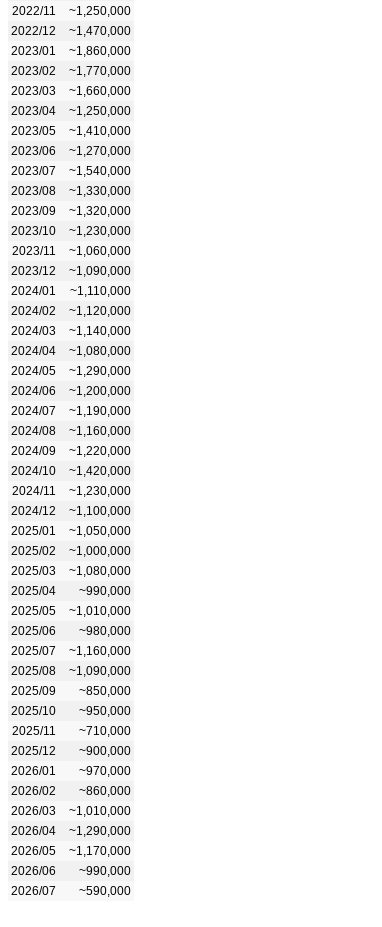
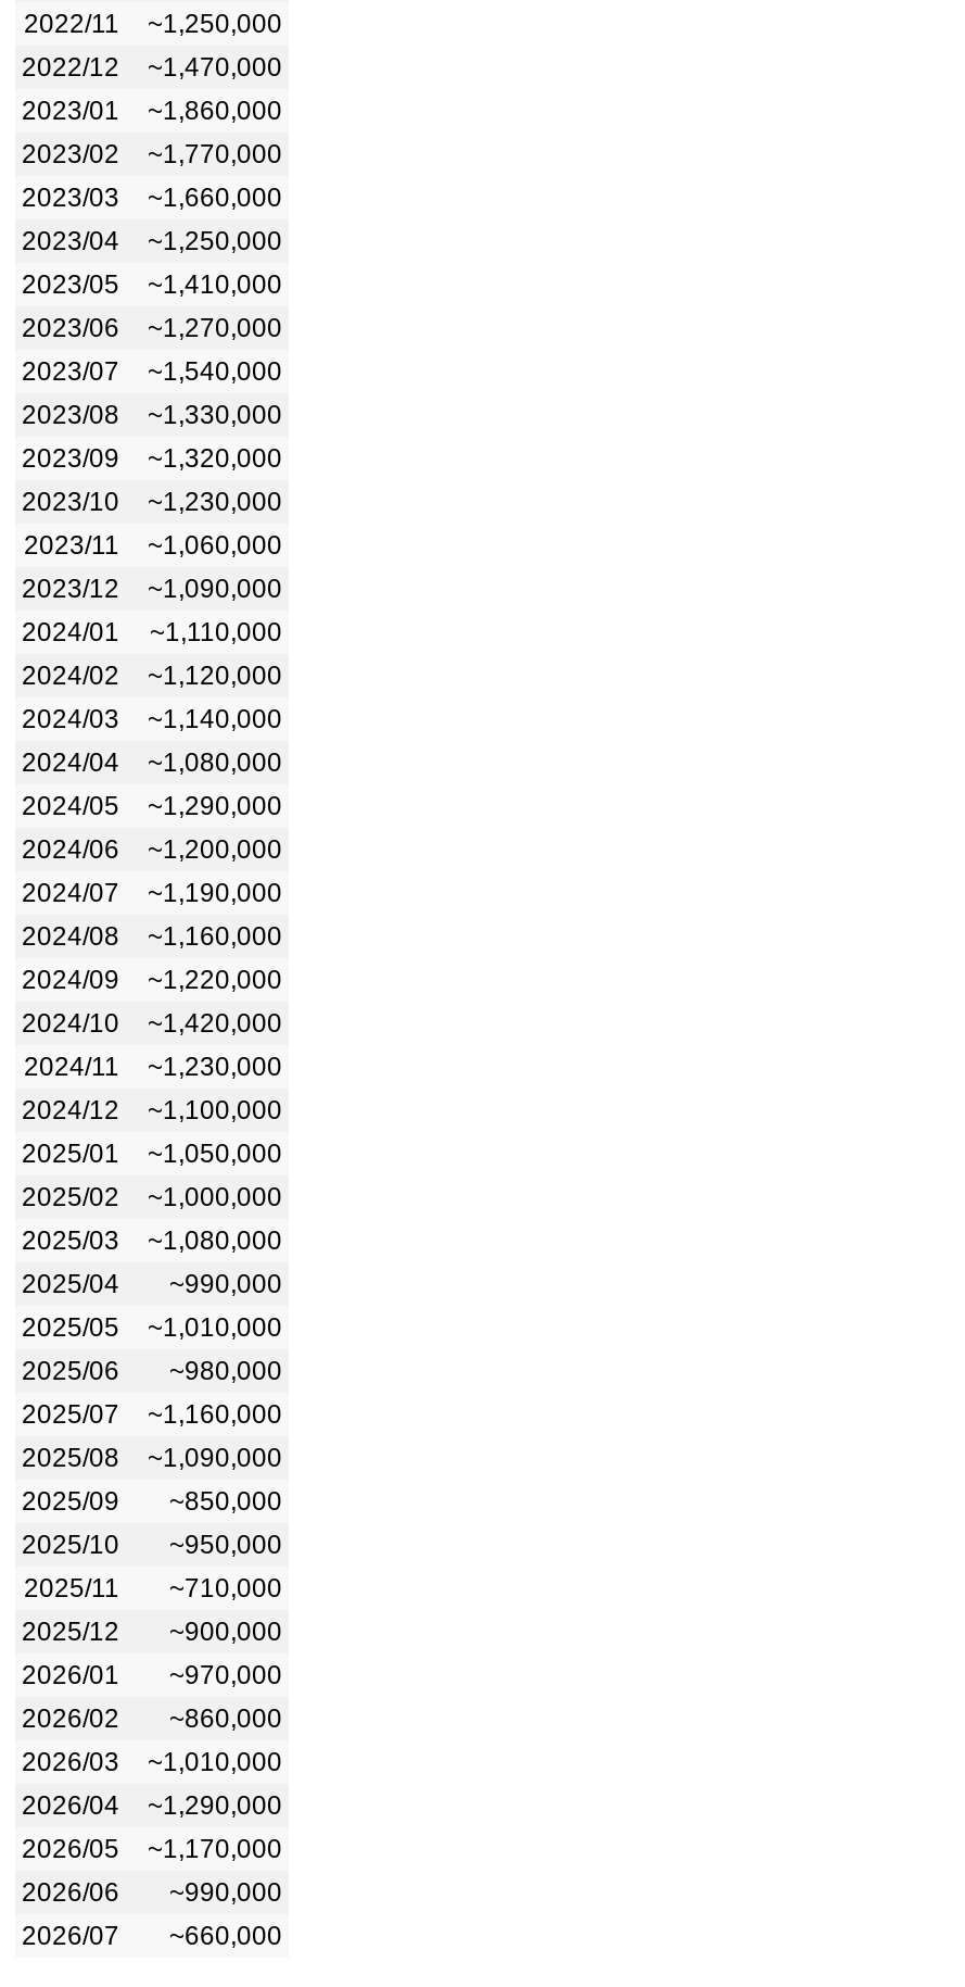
- 2026/07 ~590,000
+ 2026/07 ~660,000
